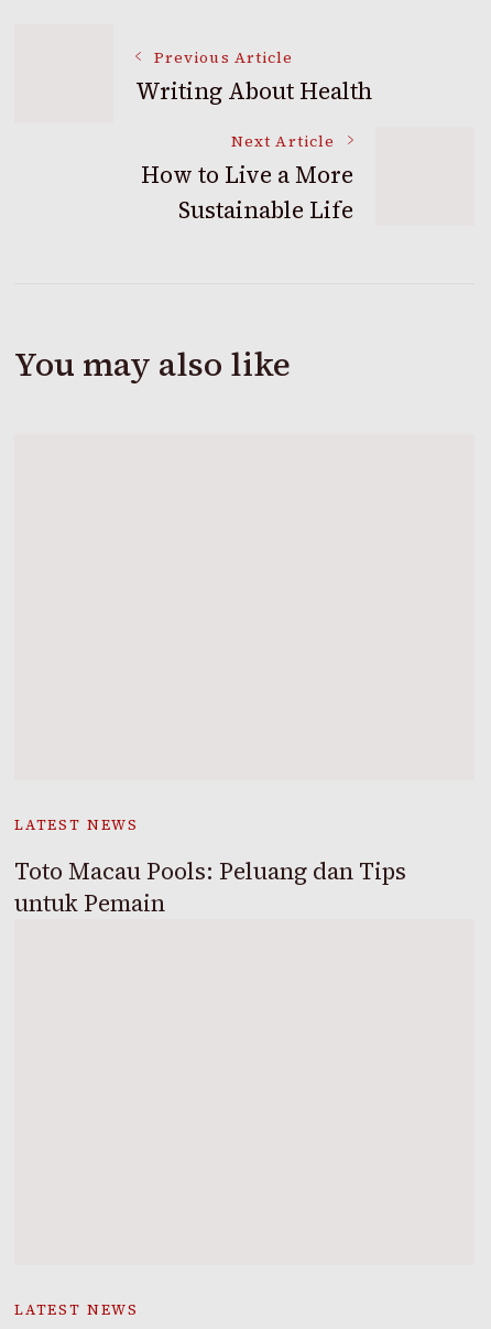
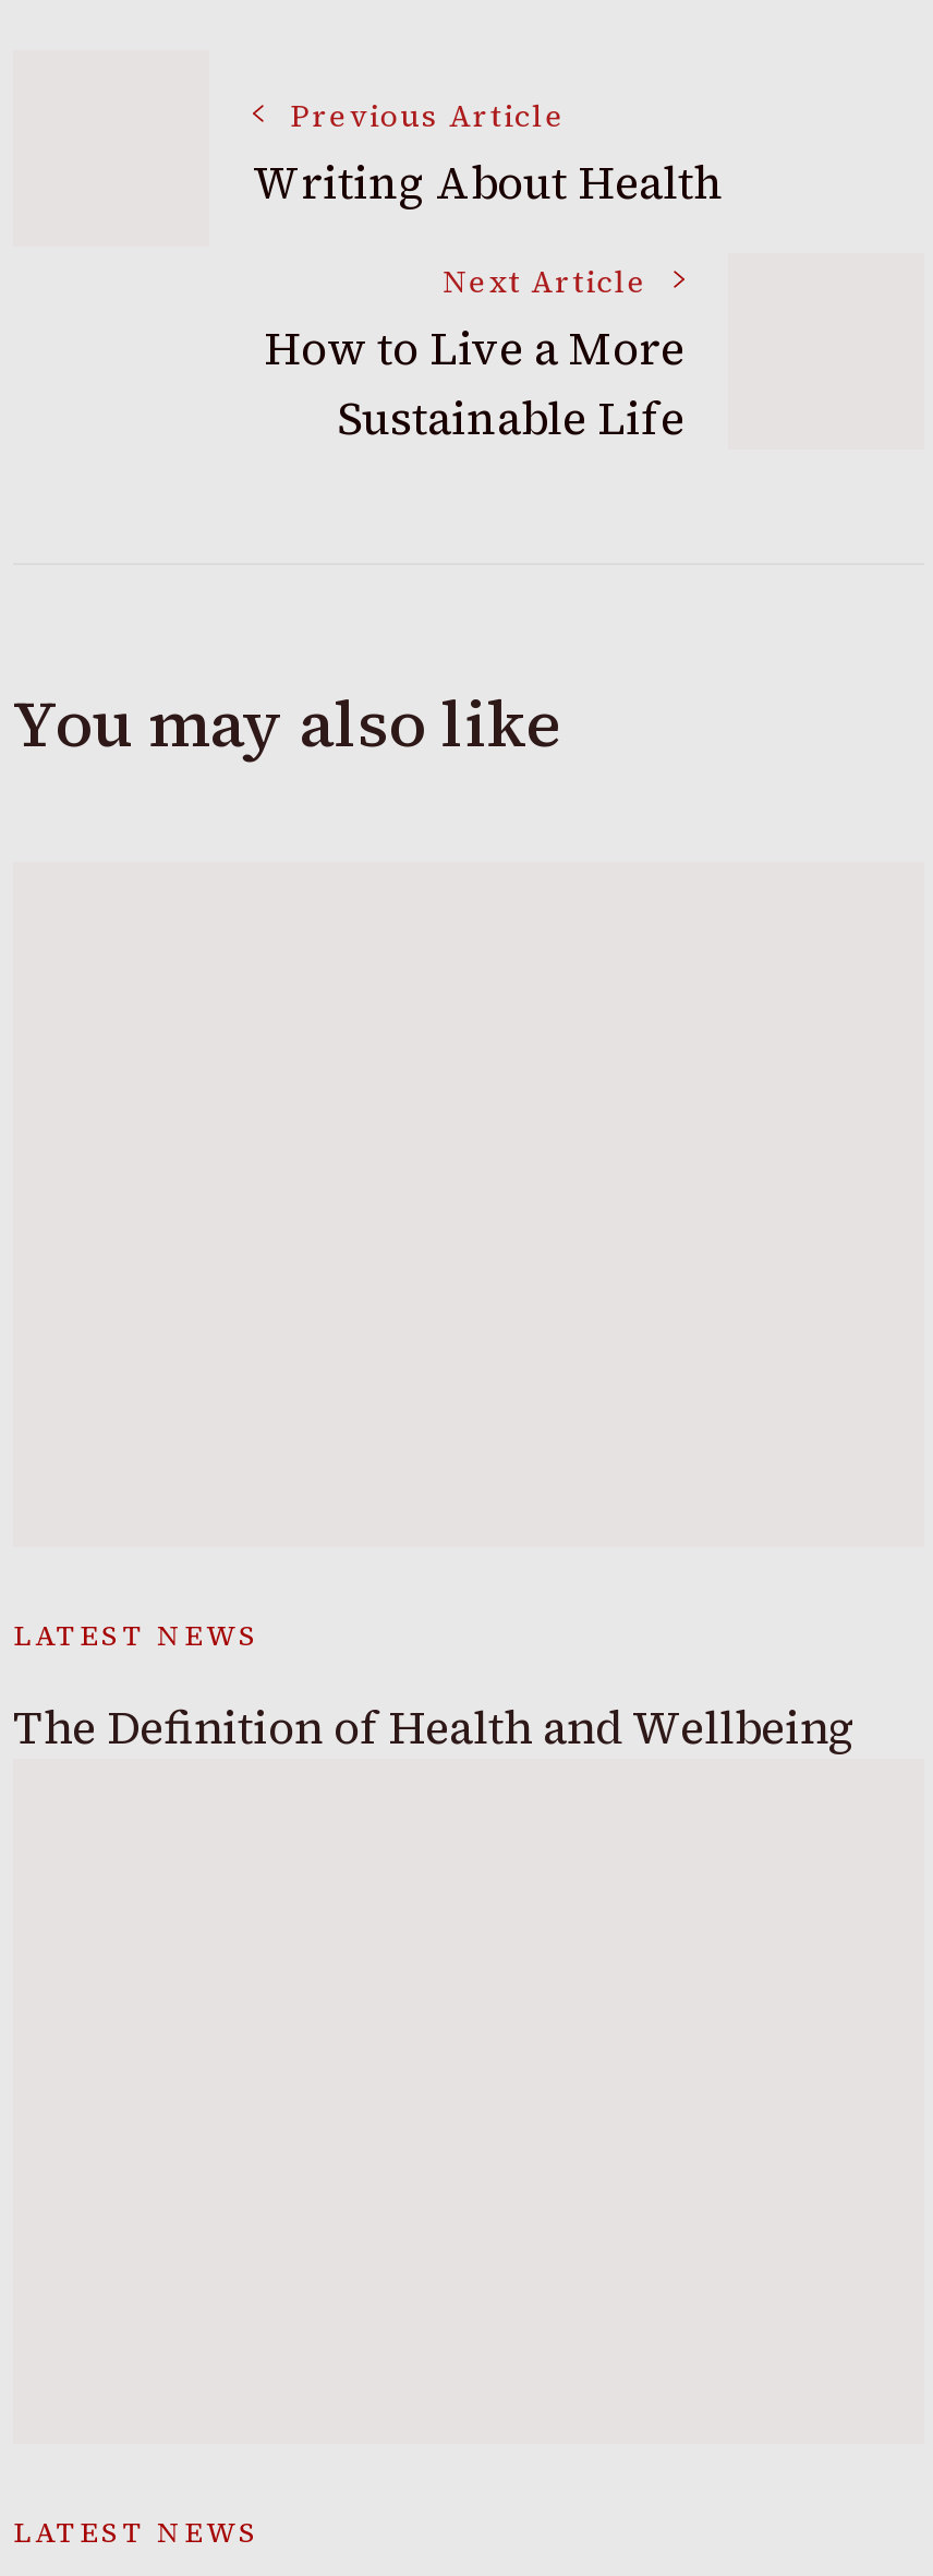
- Toto Macau Pools: Peluang dan Tips
- untuk Pemain
+ The Definition of Health and Wellbeing
